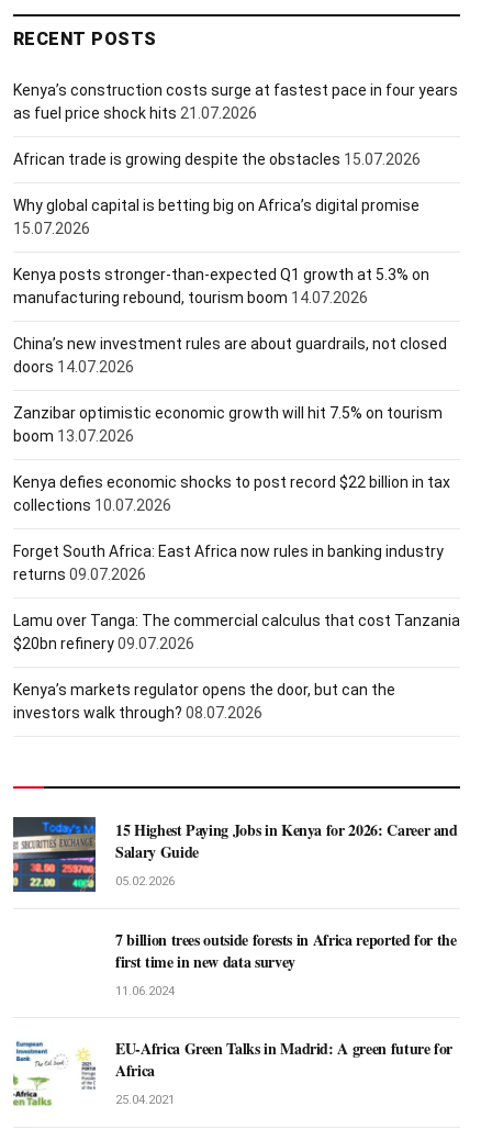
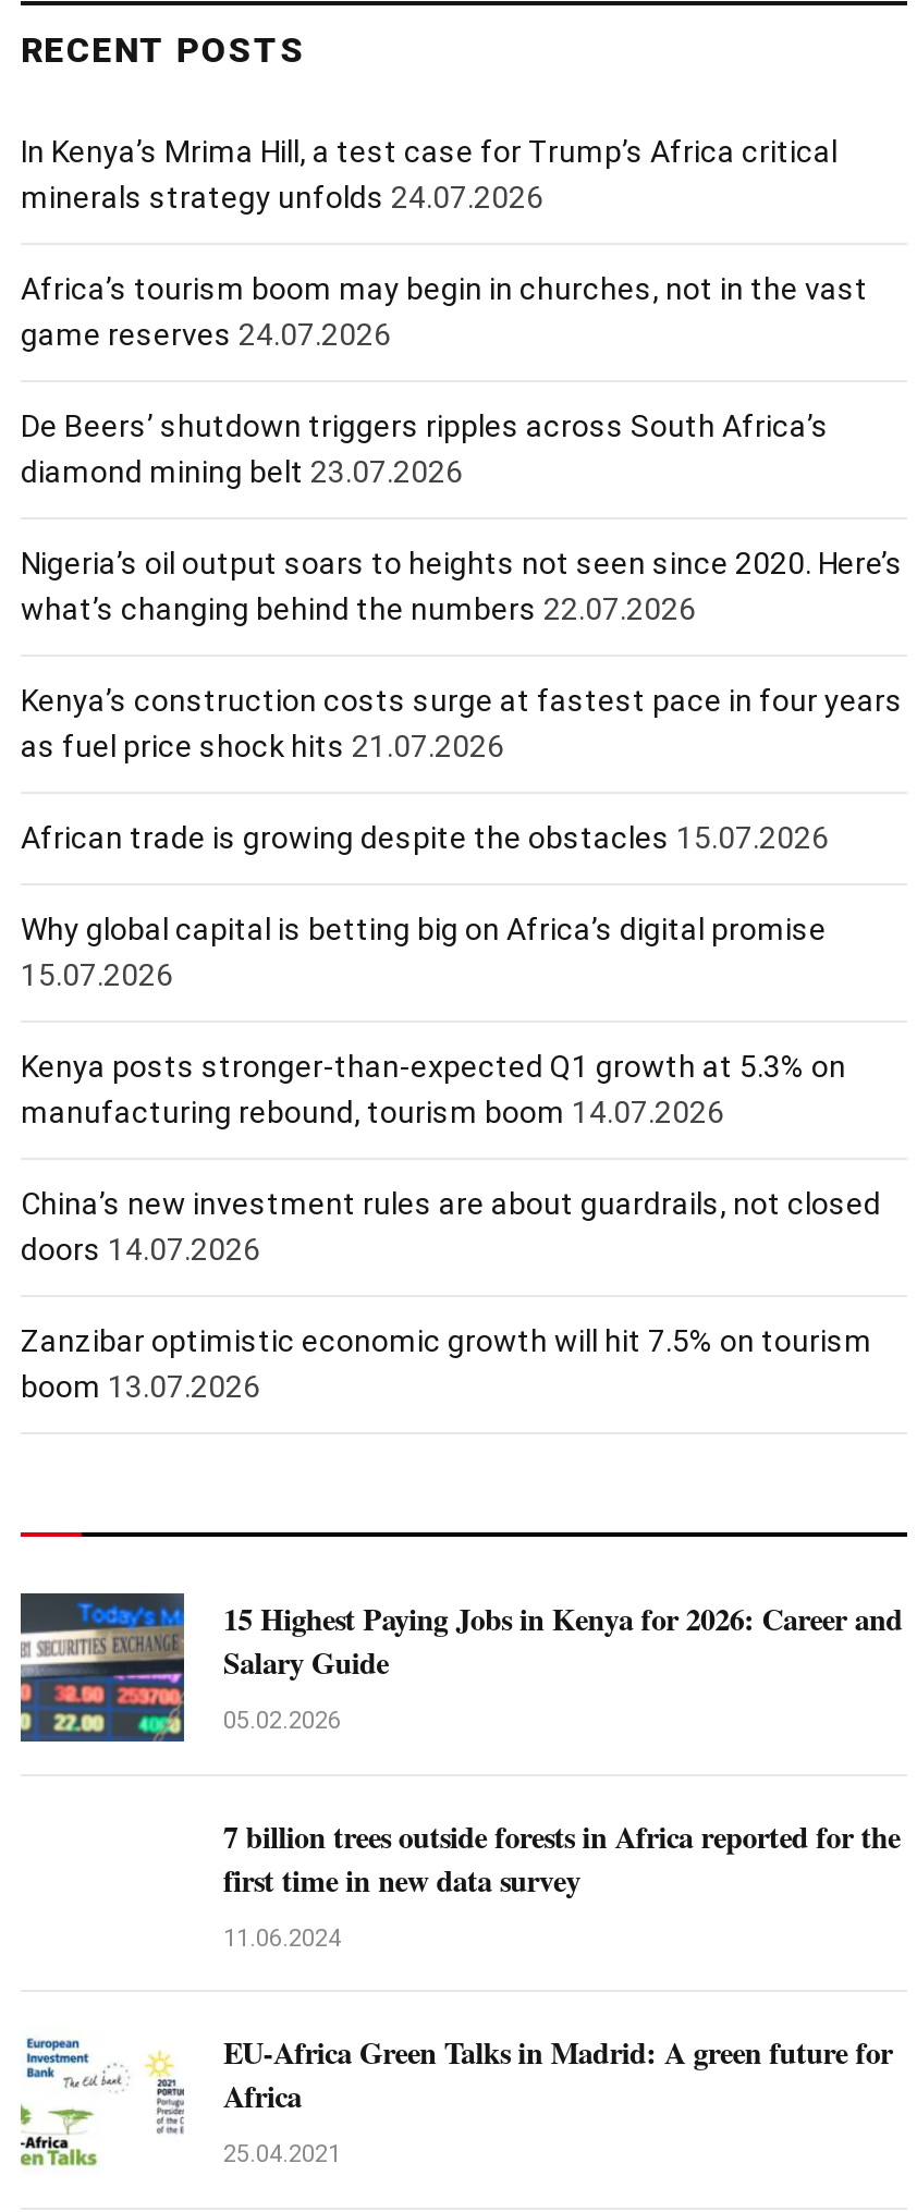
+ In Kenya’s Mrima Hill, a test case for Trump’s Africa critical
+ minerals strategy unfolds 24.07.2026
+ Africa’s tourism boom may begin in churches, not in the vast
+ game reserves 24.07.2026
+ De Beers’ shutdown triggers ripples across South Africa’s
+ diamond mining belt 23.07.2026
+ Nigeria’s oil output soars to heights not seen since 2020. Here’s
+ what’s changing behind the numbers 22.07.2026

moved down: Kenya’s construction costs surge at fastest pace in four years | as fuel price shock hits 21.07.2026 | African trade is growing despite the obstacles 15.07.2026 | ... | Zanzibar optimistic economic growth will hit 7.5% on tourism | boom 13.07.2026

- Kenya defies economic shocks to post record $22 billion in tax
- collections 10.07.2026
- Forget South Africa: East Africa now rules in banking industry
- returns 09.07.2026
- Lamu over Tanga: The commercial calculus that cost Tanzania
- $20bn refinery 09.07.2026
- Kenya’s markets regulator opens the door, but can the
- investors walk through? 08.07.2026
